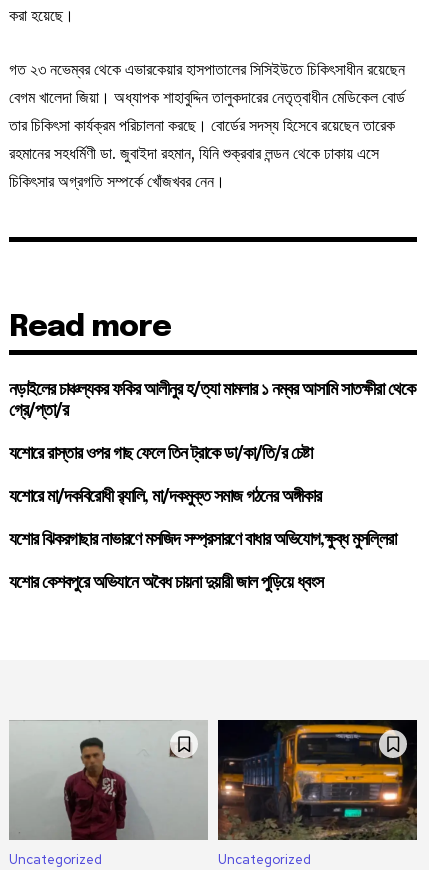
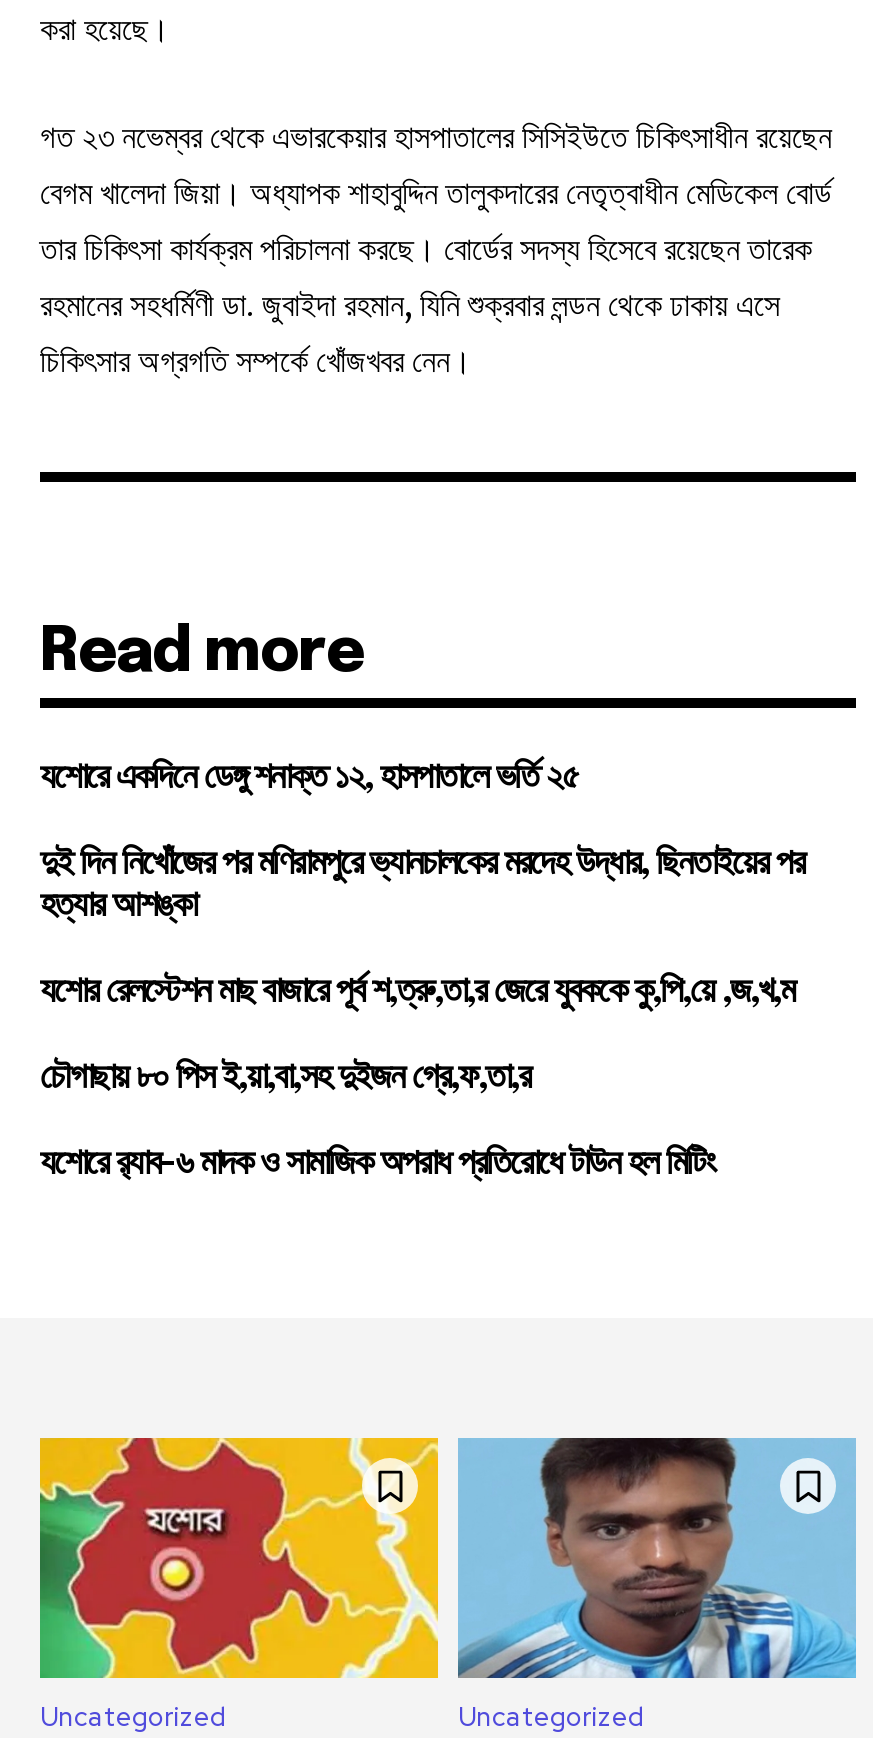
- নড়াইলের চাঞ্চল্যকর ফকির আলীনুর হ/ত্যা মামলার ১ নম্বর আসামি সাতক্ষীরা থেকে
- গ্রে/প্তা/র
+ যশোরে একদিনে ডেঙ্গু শনাক্ত ১২, হাসপাতালে ভর্তি ২৫

- যশোরে রাস্তার ওপর গাছ ফেলে তিন ট্রাকে ডা/কা/তি/র চেষ্টা
+ দুই দিন নিখোঁজের পর মণিরামপুরে ভ্যানচালকের মরদেহ উদ্ধার, ছিনতাইয়ের পর
+ হত্যার আশঙ্কা

- যশোরে মা/দকবিরোধী র‍্যালি, মা/দকমুক্ত সমাজ গঠনের অঙ্গীকার
+ যশোর রেলস্টেশন মাছ বাজারে পূর্ব শ,ত্রু,তা,র জেরে যুবককে কু,পি,য়ে ,জ,খ,ম

- যশোর ঝিকরগাছার নাভারণে মসজিদ সম্প্রসারণে বাধার অভিযোগ,ক্ষুব্ধ মুসল্লিরা
+ চৌগাছায় ৮০ পিস ই,য়া,বা,সহ দুইজন গ্রে,ফ,তা,র

- যশোর কেশবপুরে অভিযানে অবৈধ চায়না দুয়ারী জাল পুড়িয়ে ধ্বংস
+ যশোরে র‍্যাব-৬ মাদক ও সামাজিক অপরাধ প্রতিরোধে টাউন হল মিটিং

- [image]
+ [image]

- [image]
+ [image]
